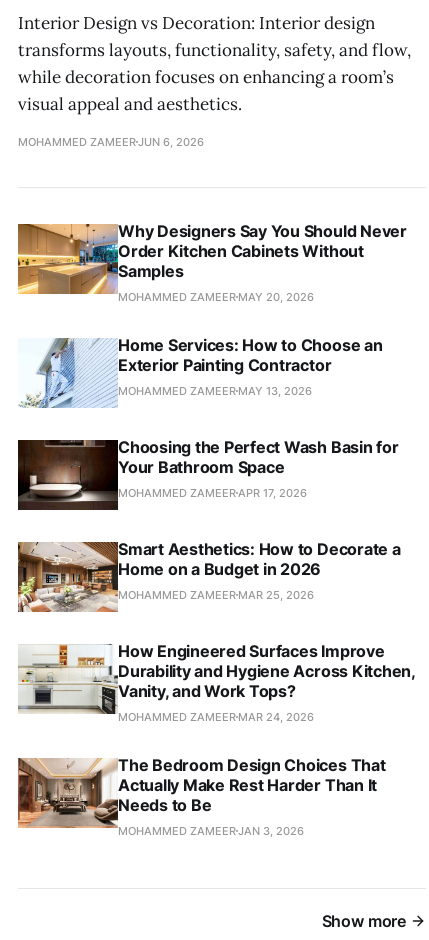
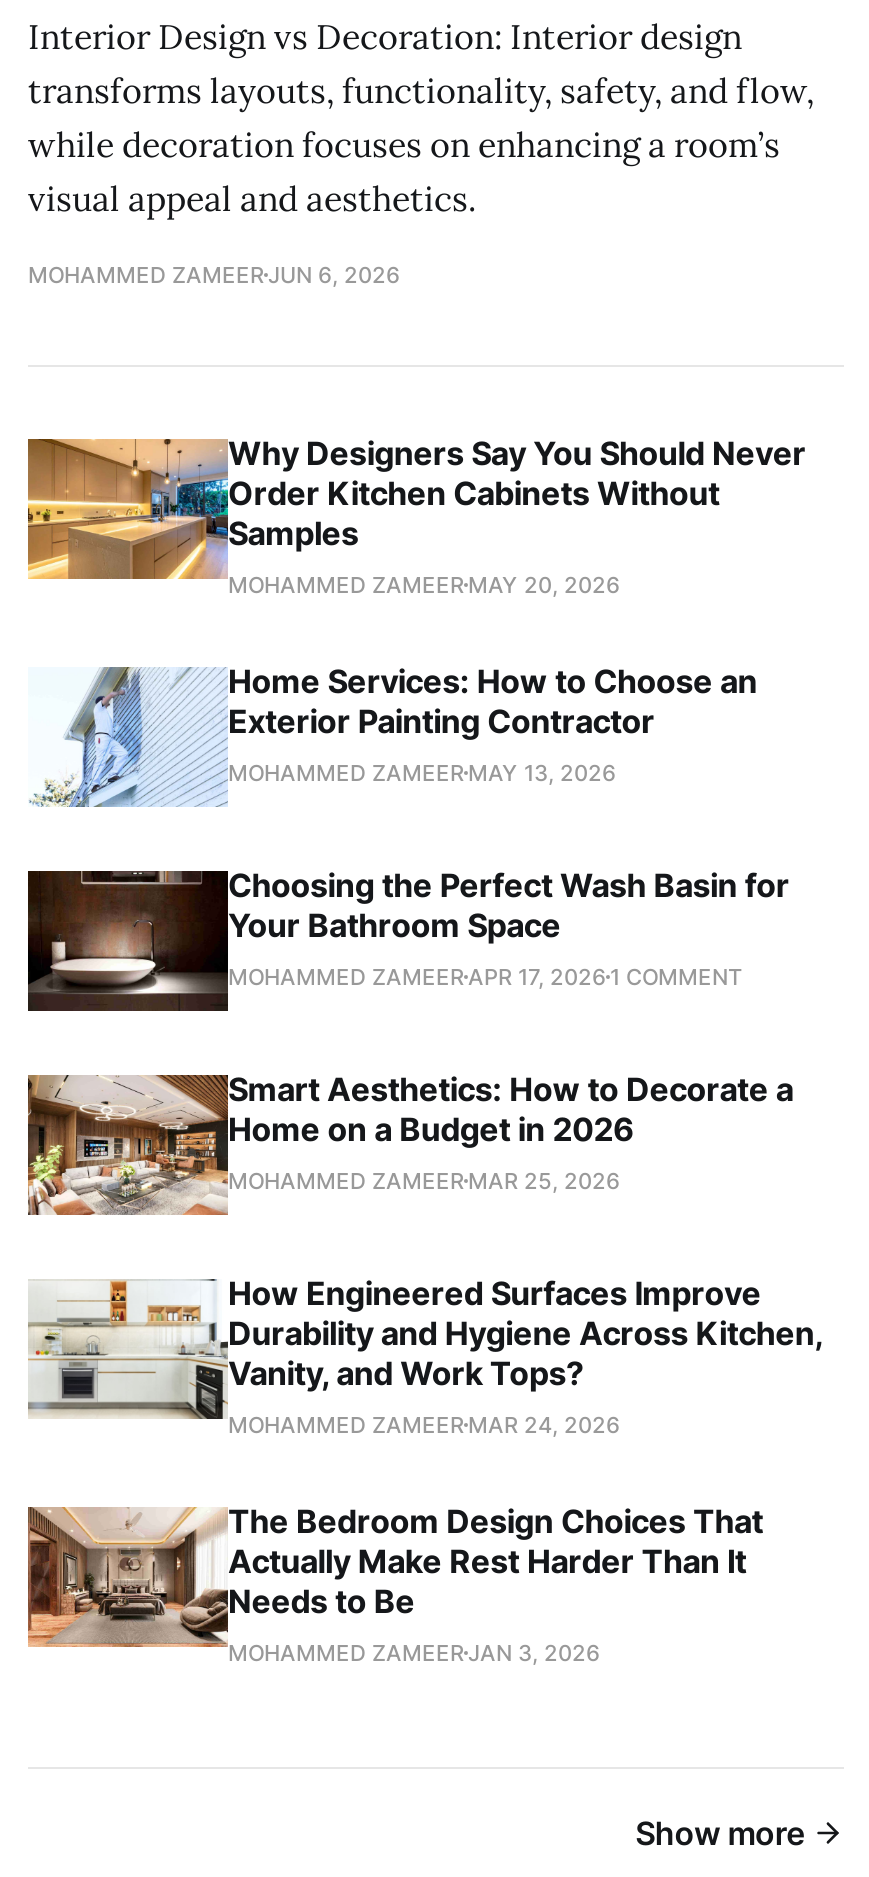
- MOHAMMED ZAMEER APR 17, 2026
+ MOHAMMED ZAMEER APR 17, 2026 1 COMMENT
